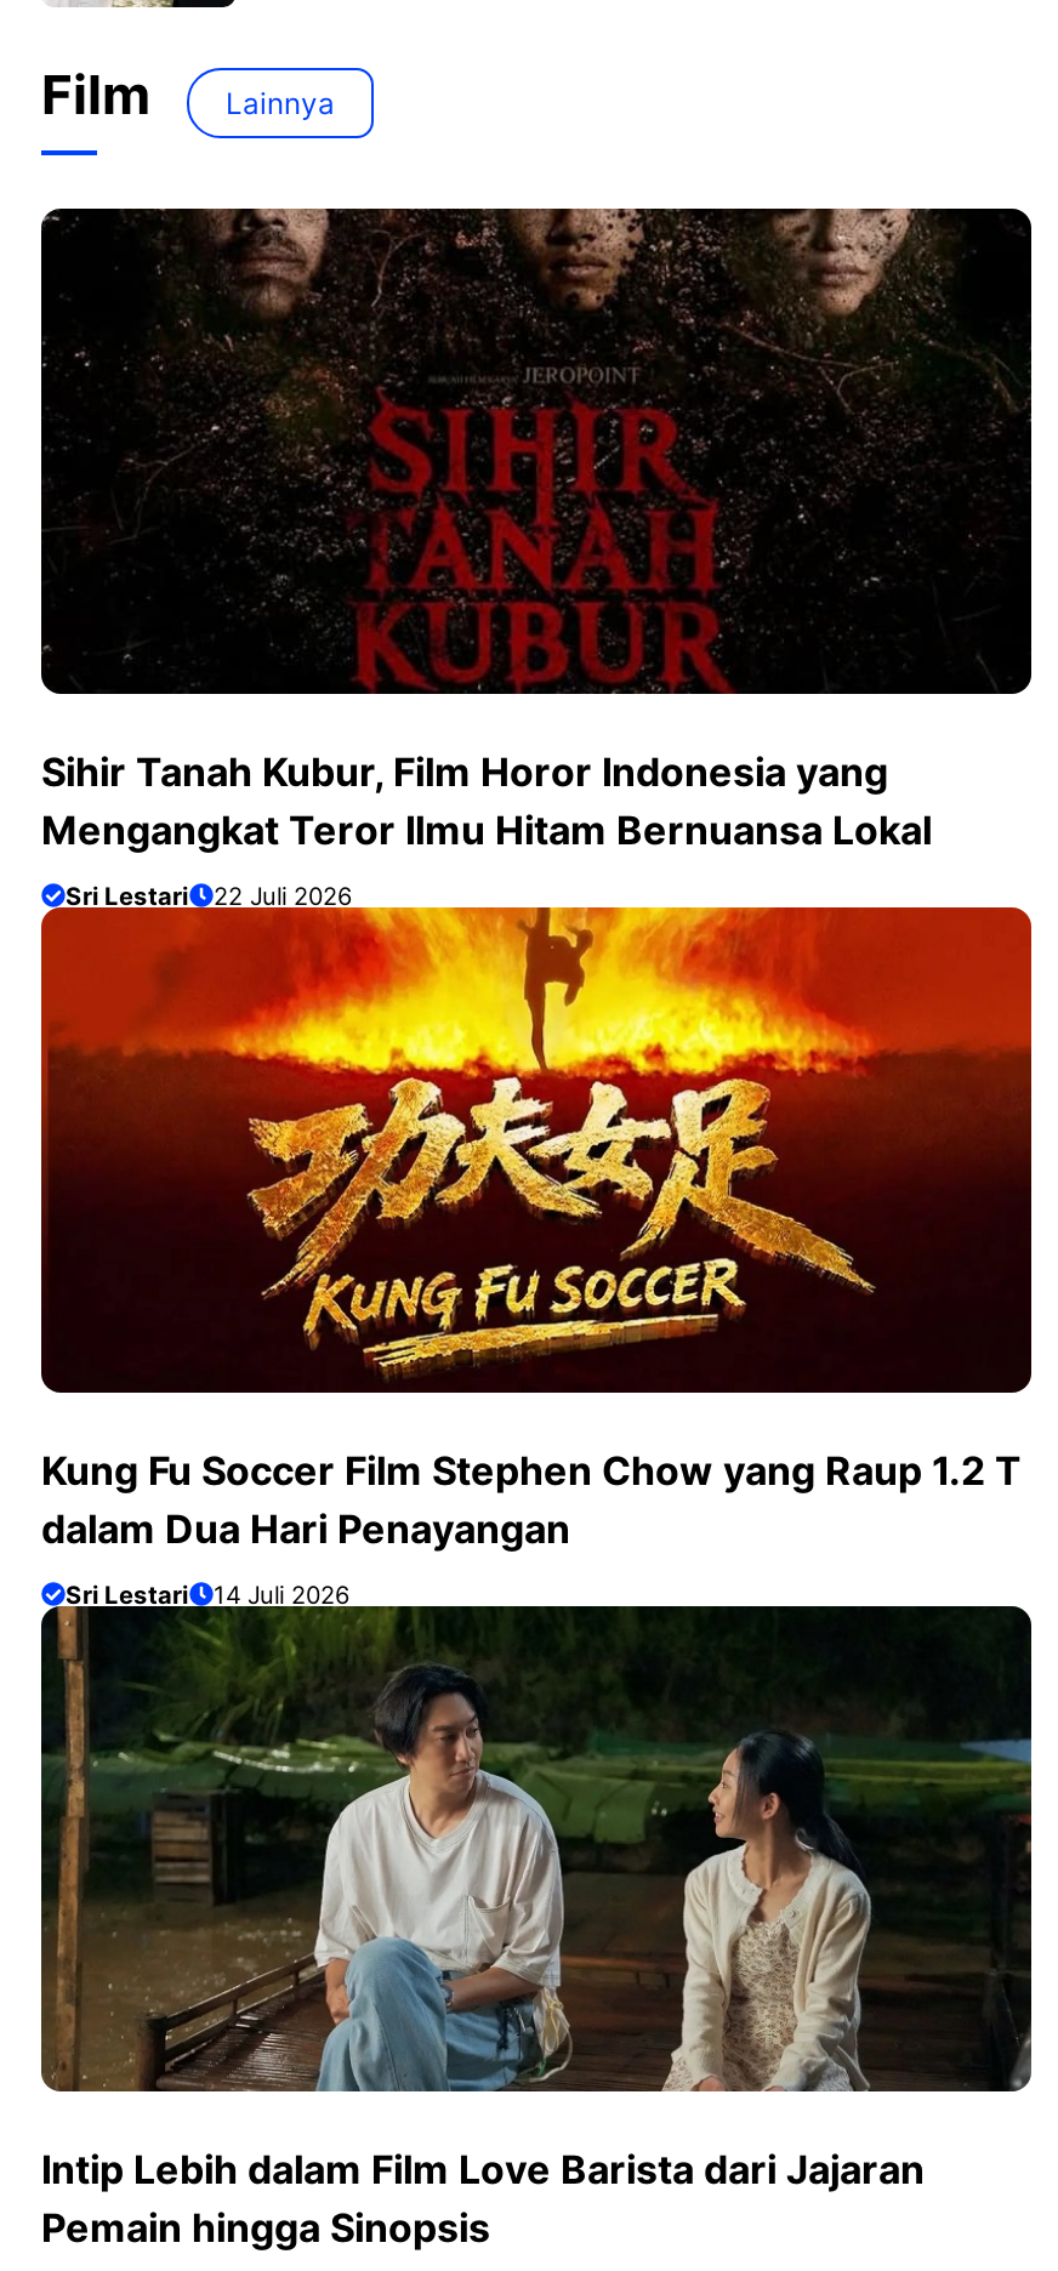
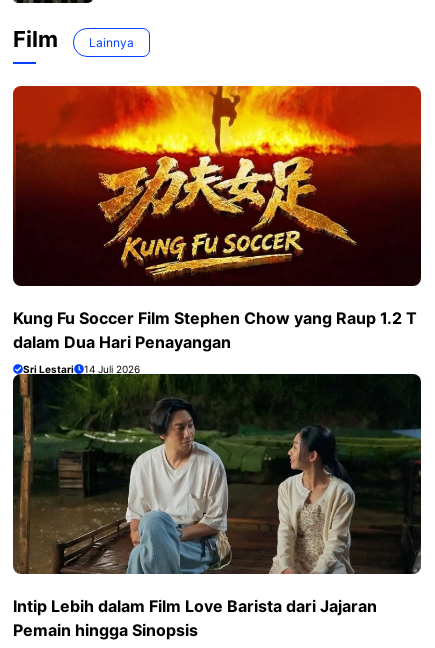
- [image]
- Sihir Tanah Kubur, Film Horor Indonesia yang
- Mengangkat Teror Ilmu Hitam Bernuansa Lokal
- Sri Lestari
- 22 Juli 2026
